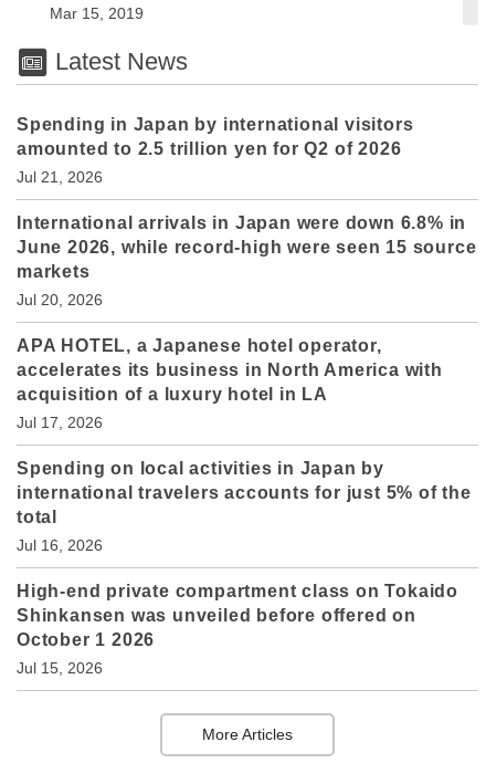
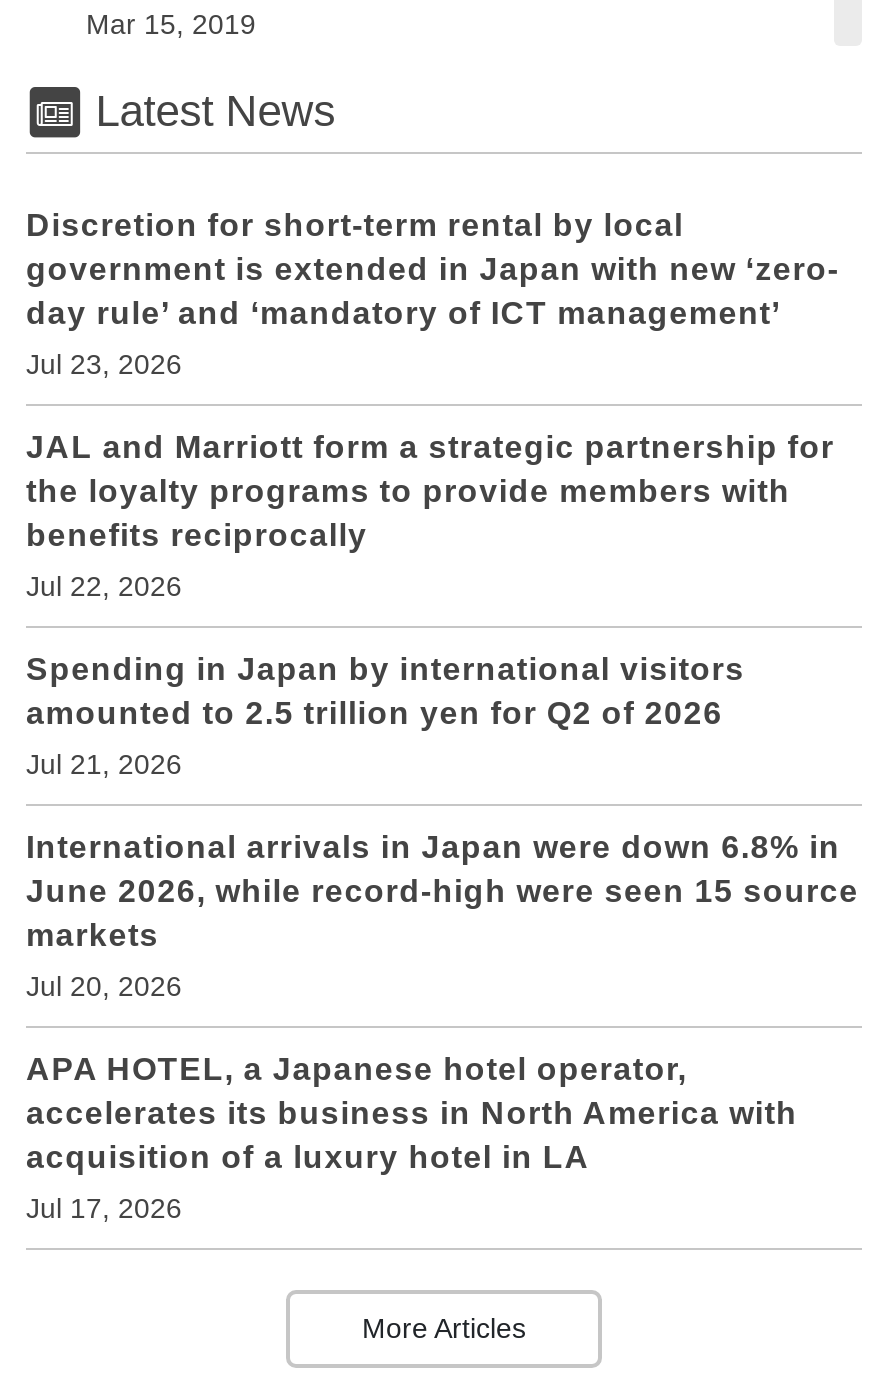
+ Discretion for short-term rental by local
+ government is extended in Japan with new ‘zero-
+ day rule’ and ‘mandatory of ICT management’
+ Jul 23, 2026
+ JAL and Marriott form a strategic partnership for
+ the loyalty programs to provide members with
+ benefits reciprocally
+ Jul 22, 2026

moved down: Spending in Japan by international visitors | amounted to 2.5 trillion yen for Q2 of 2026 | Jul 21, 2026 | ... | acquisition of a luxury hotel in LA | Jul 17, 2026

- Spending on local activities in Japan by
- international travelers accounts for just 5% of the
- total
- Jul 16, 2026
- High-end private compartment class on Tokaido
- Shinkansen was unveiled before offered on
- October 1 2026
- Jul 15, 2026
